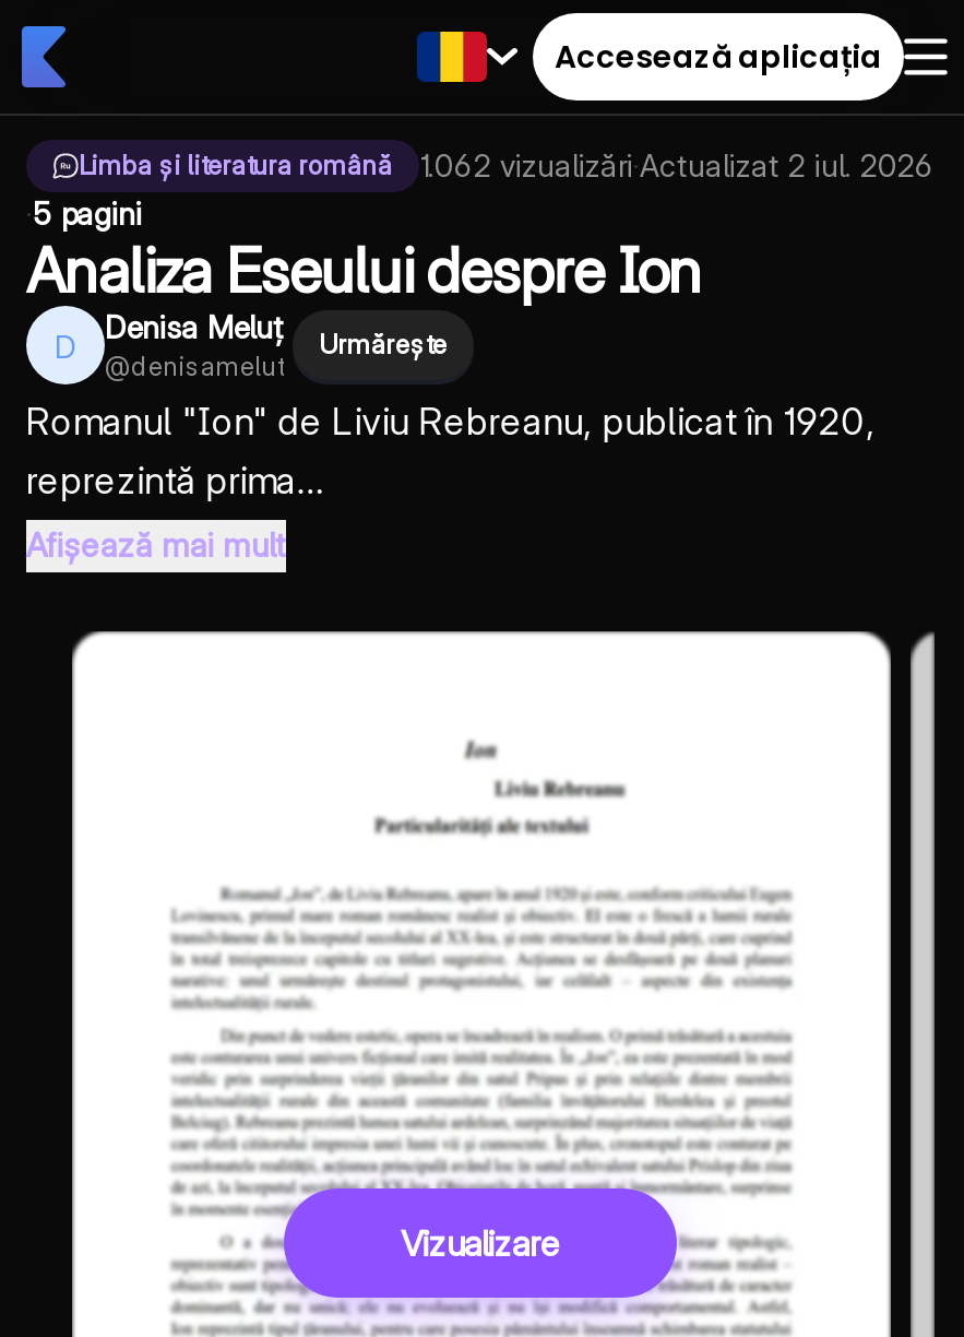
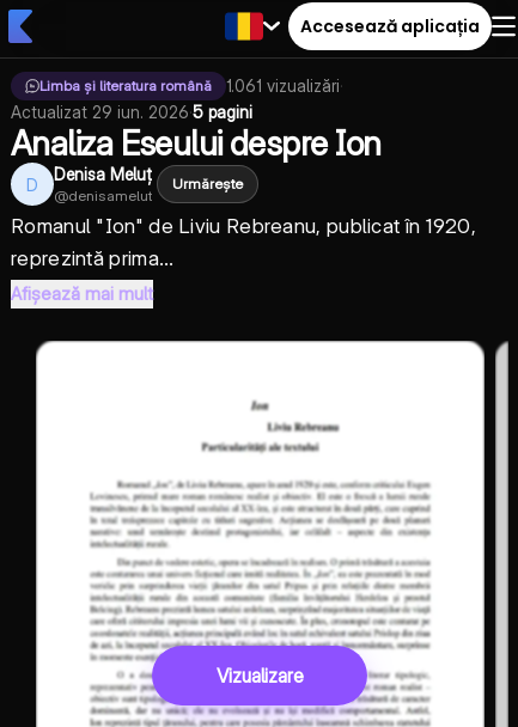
- 1.062 vizualizări·Actualizat 2 iul. 2026
- · 5 pagini
+ 1.061 vizualizări ·
+ Actualizat 29 iun. 2026 · 5 pagini
